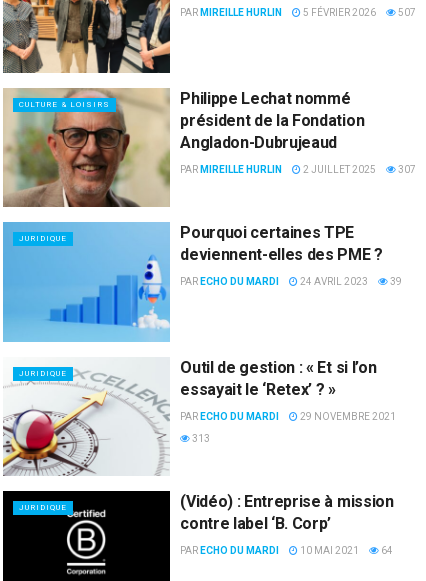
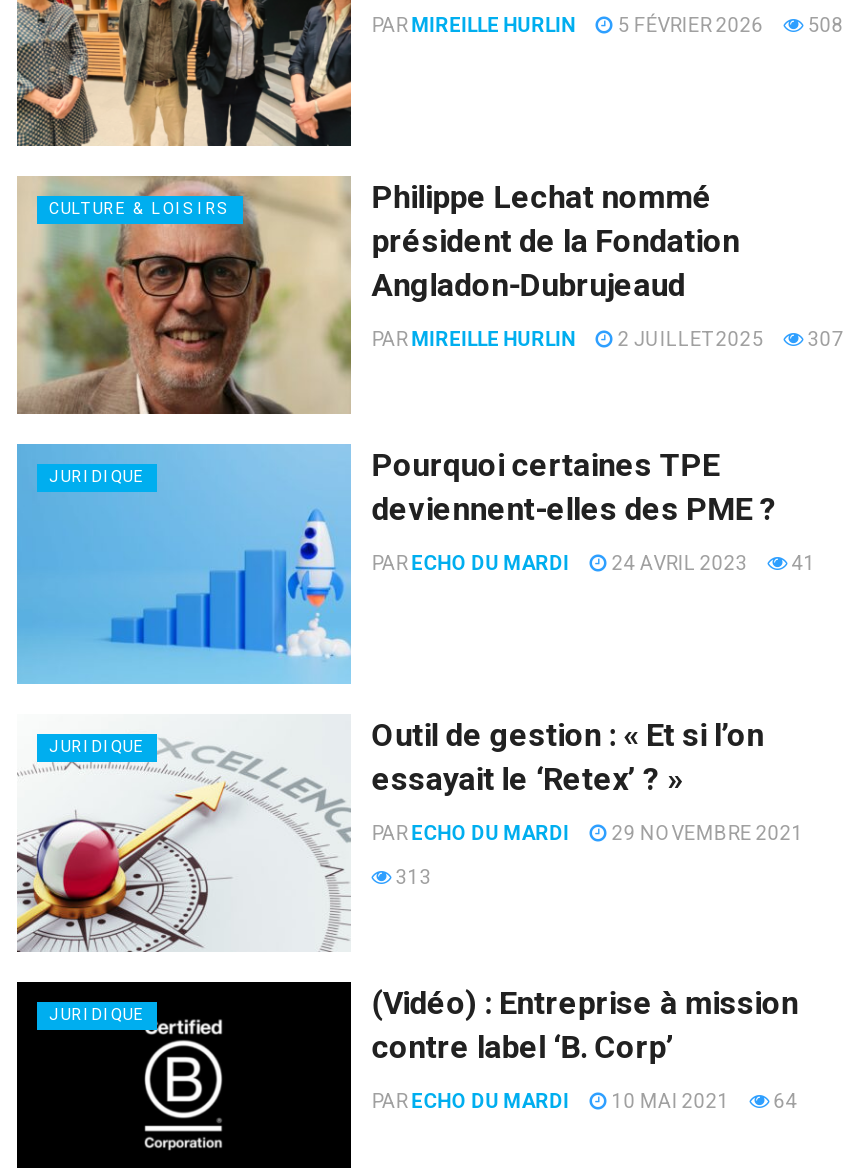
- PAR MIREILLE HURLIN 5 FÉVRIER 2026 507
+ PAR MIREILLE HURLIN 5 FÉVRIER 2026 508

- PAR ECHO DU MARDI 24 AVRIL 2023 39
+ PAR ECHO DU MARDI 24 AVRIL 2023 41
